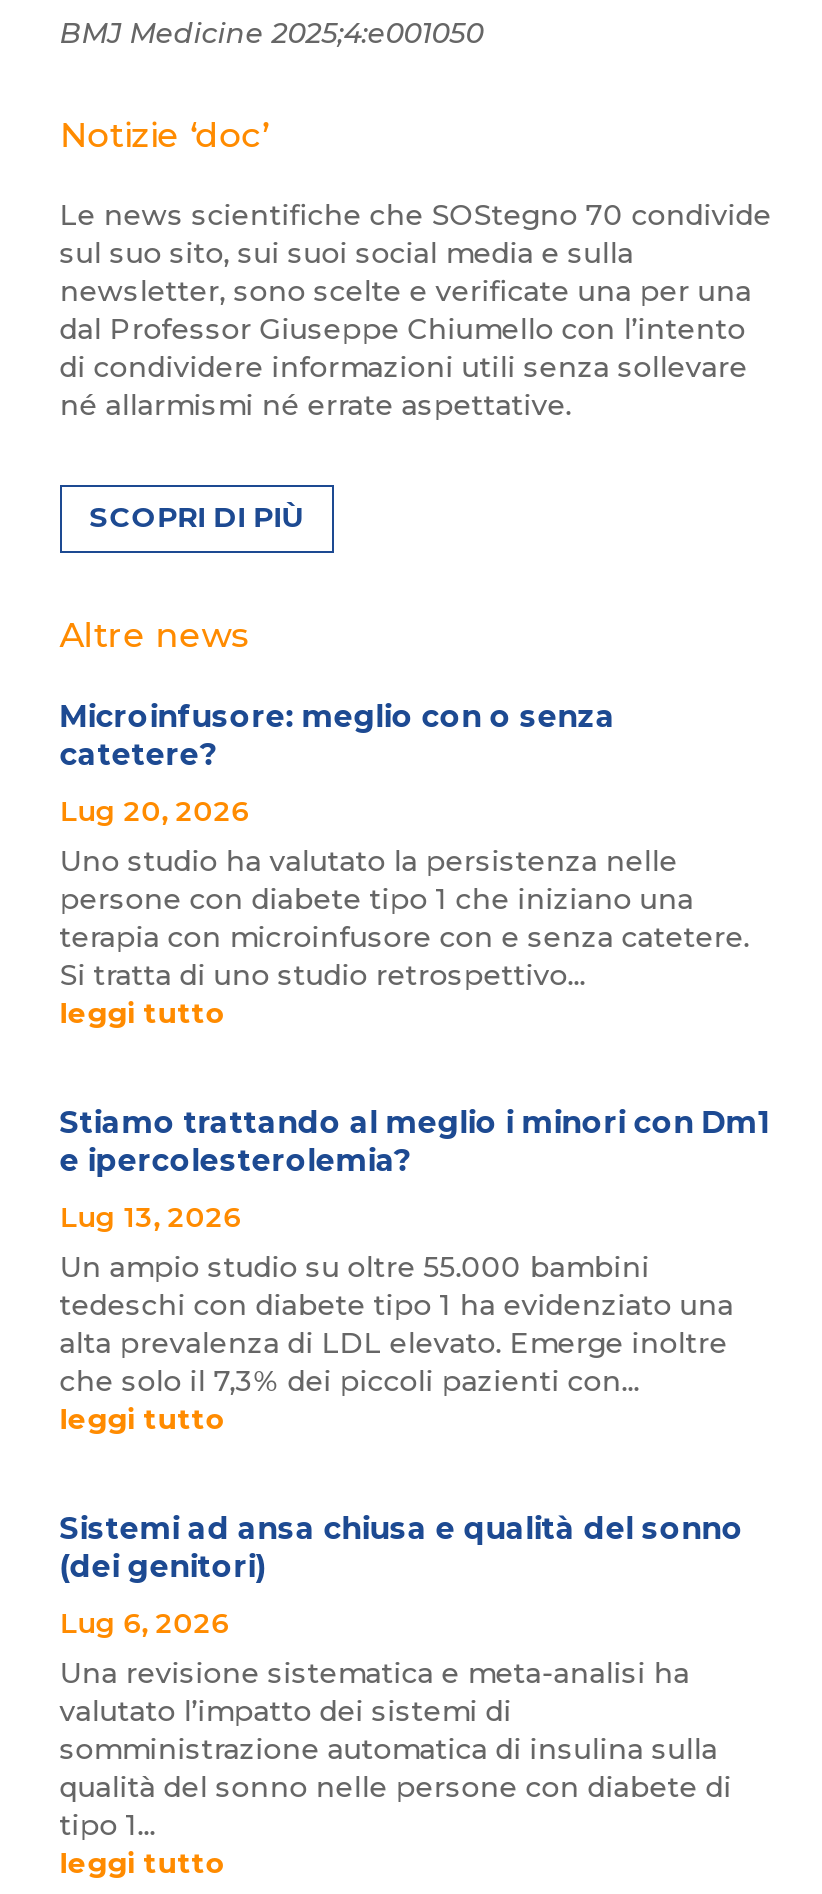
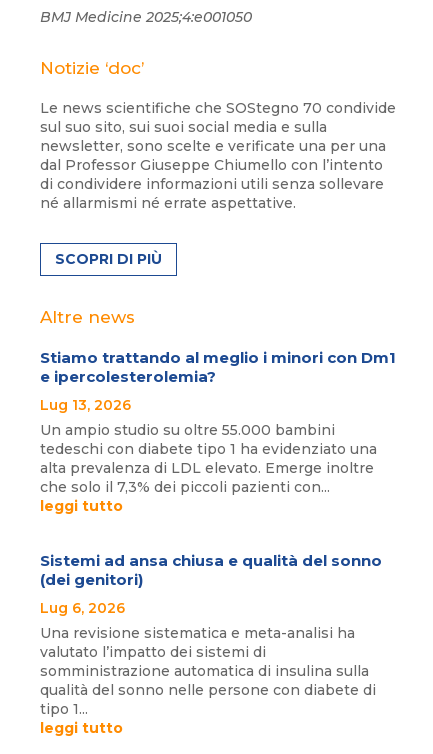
- Microinfusore: meglio con o senza
- catetere?
- Lug 20, 2026
- Uno studio ha valutato la persistenza nelle
- persone con diabete tipo 1 che iniziano una
- terapia con microinfusore con e senza catetere.
- Si tratta di uno studio retrospettivo...
- leggi tutto
